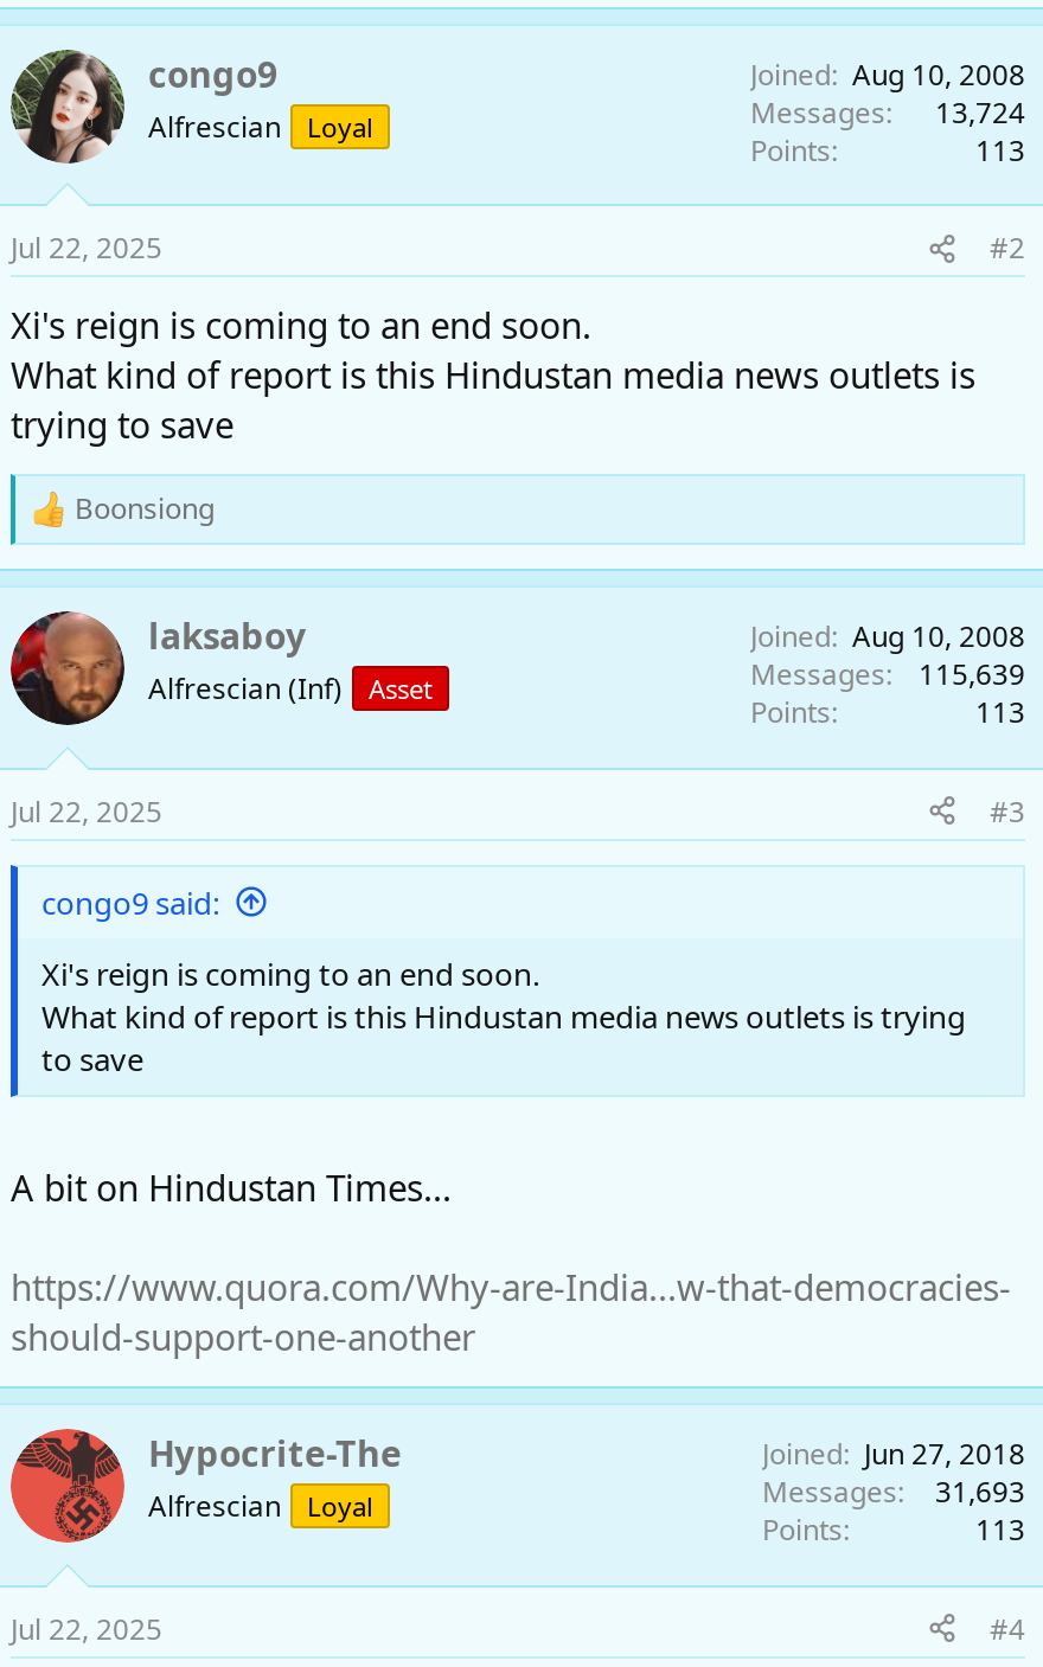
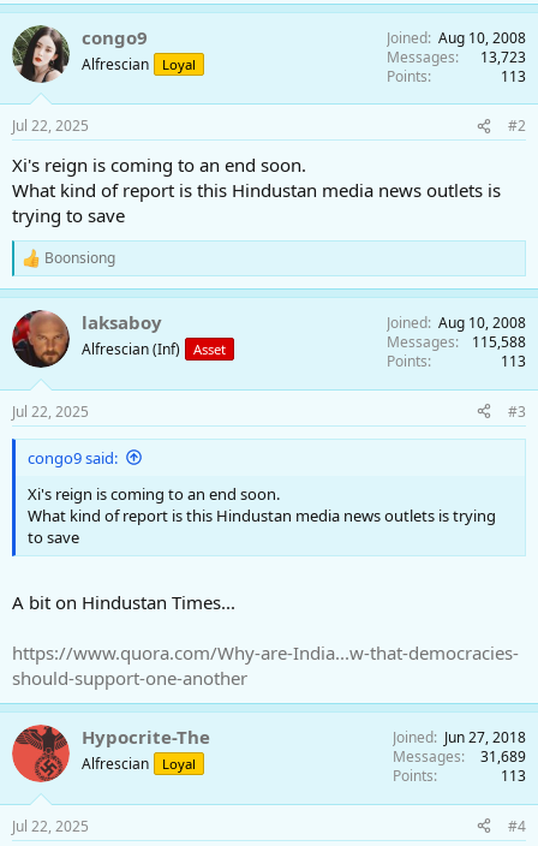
- Messages 13,724
+ Messages 13,723

- Messages 115,639
+ Messages 115,588

- Messages 31,693
+ Messages 31,689
